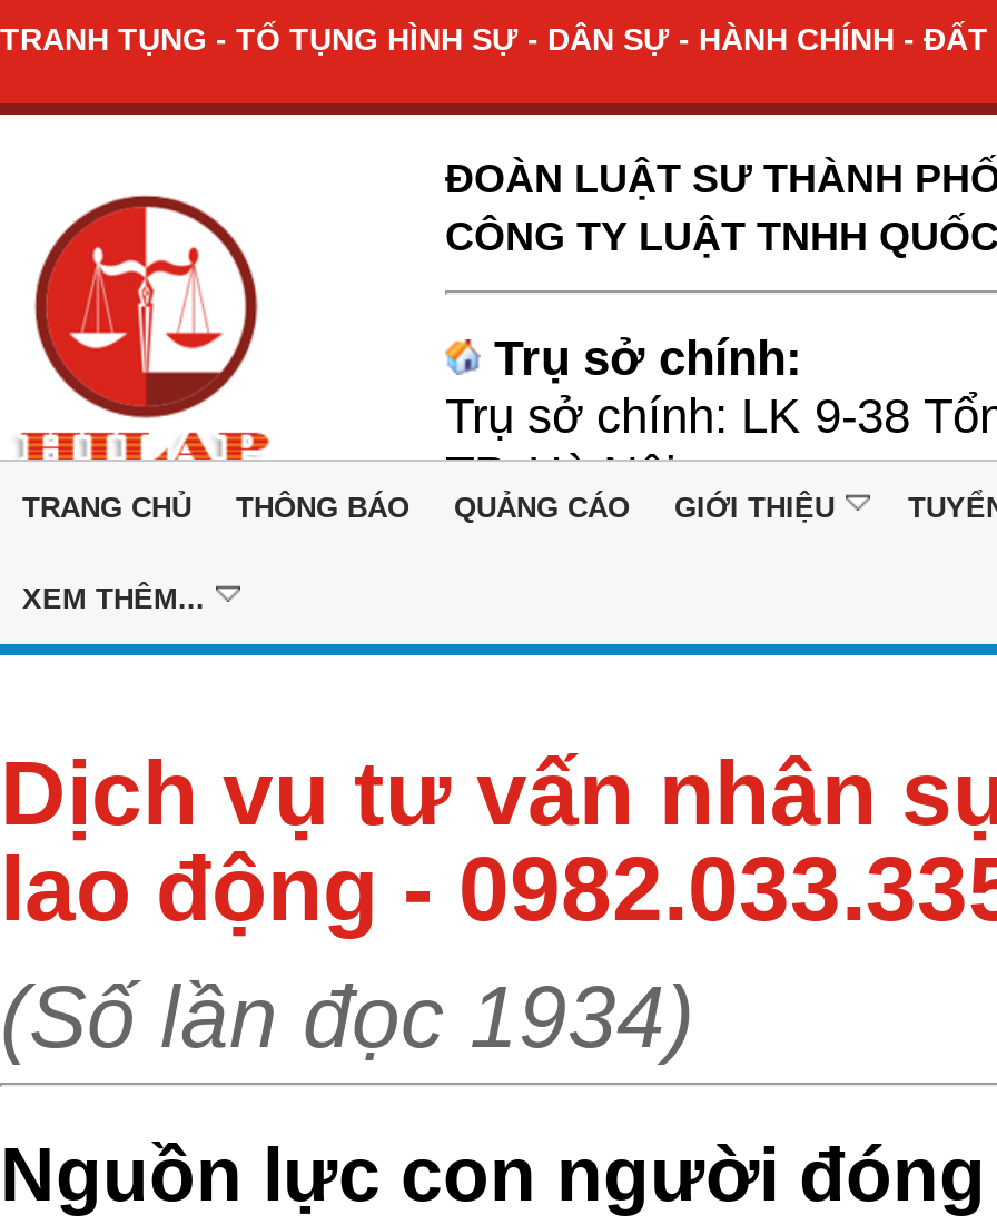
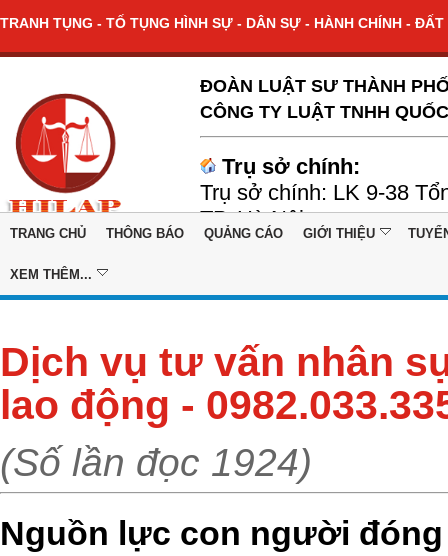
- (Số lần đọc 1934)
+ (Số lần đọc 1924)
